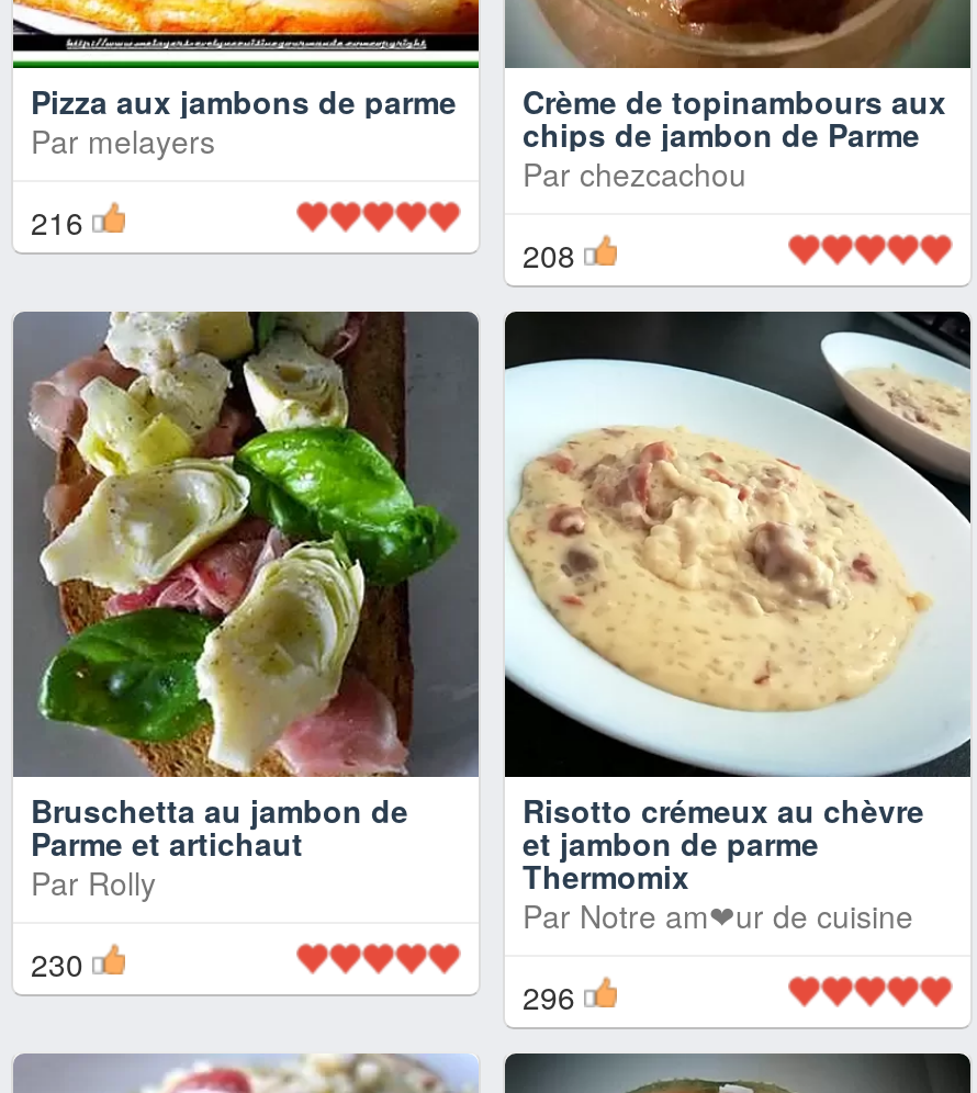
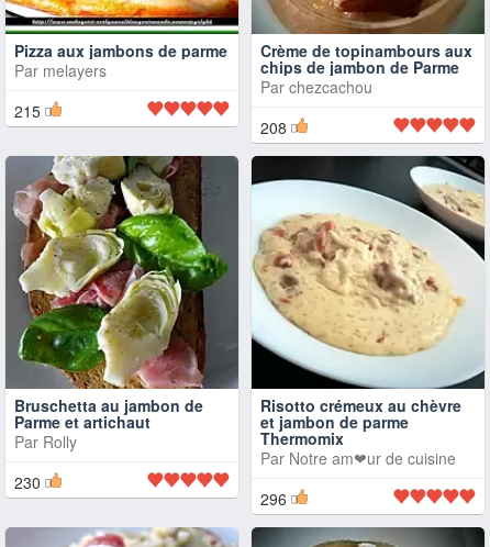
- 216
+ 215
